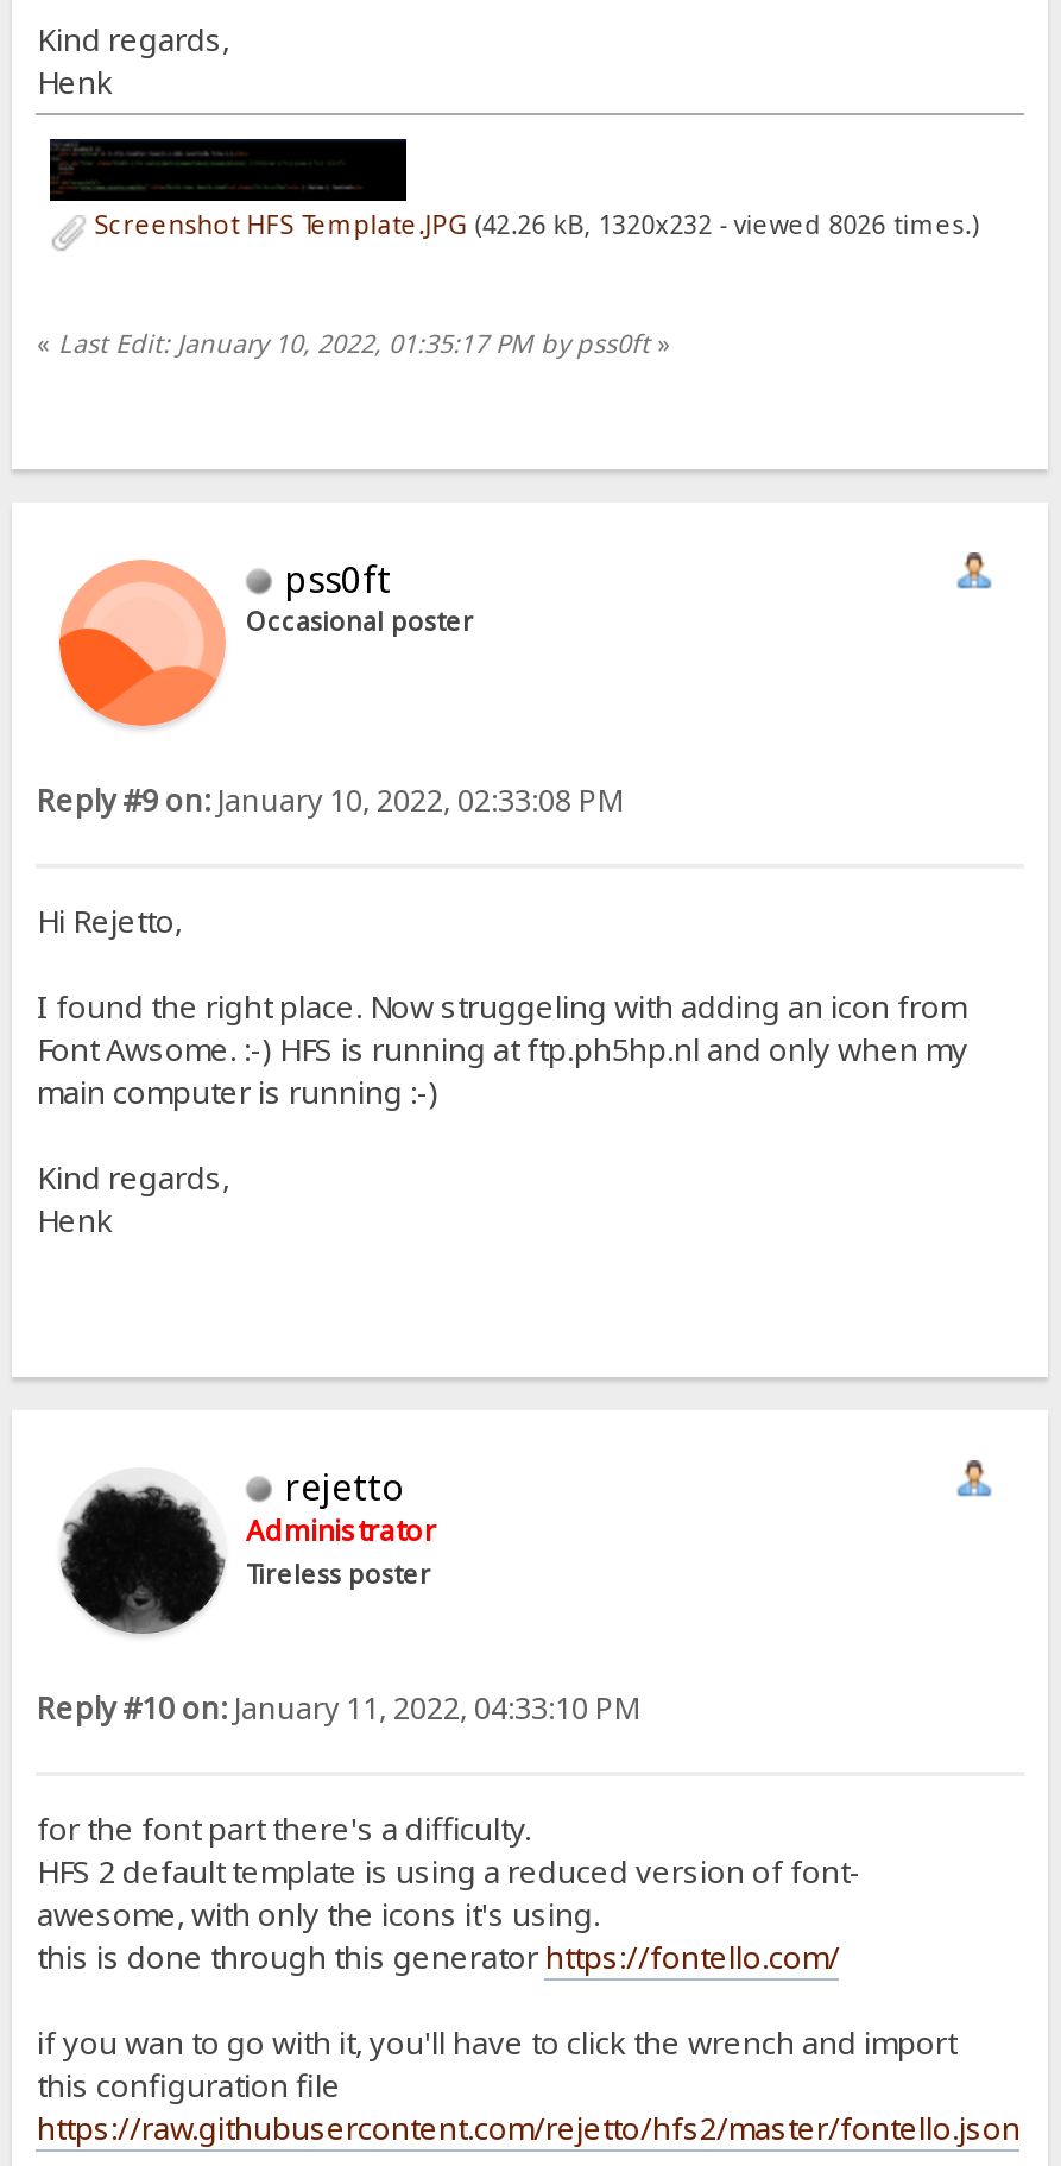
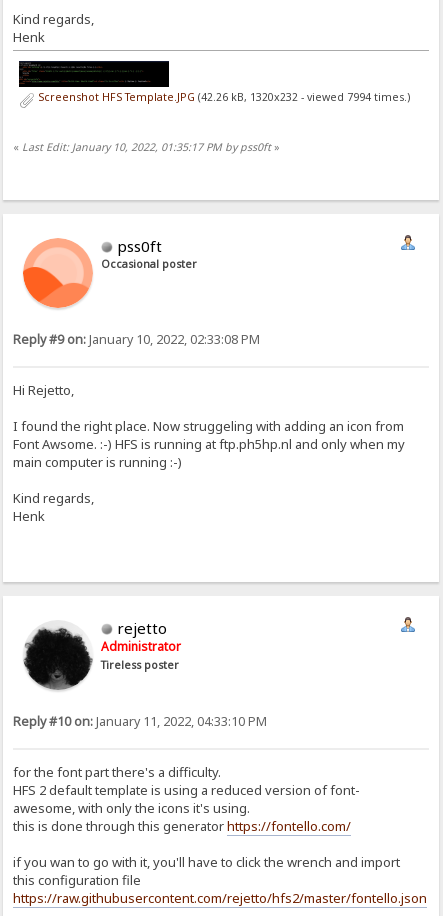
- Screenshot HFS Template.JPG (42.26 kB, 1320x232 - viewed 8026 times.)
+ Screenshot HFS Template.JPG (42.26 kB, 1320x232 - viewed 7994 times.)
